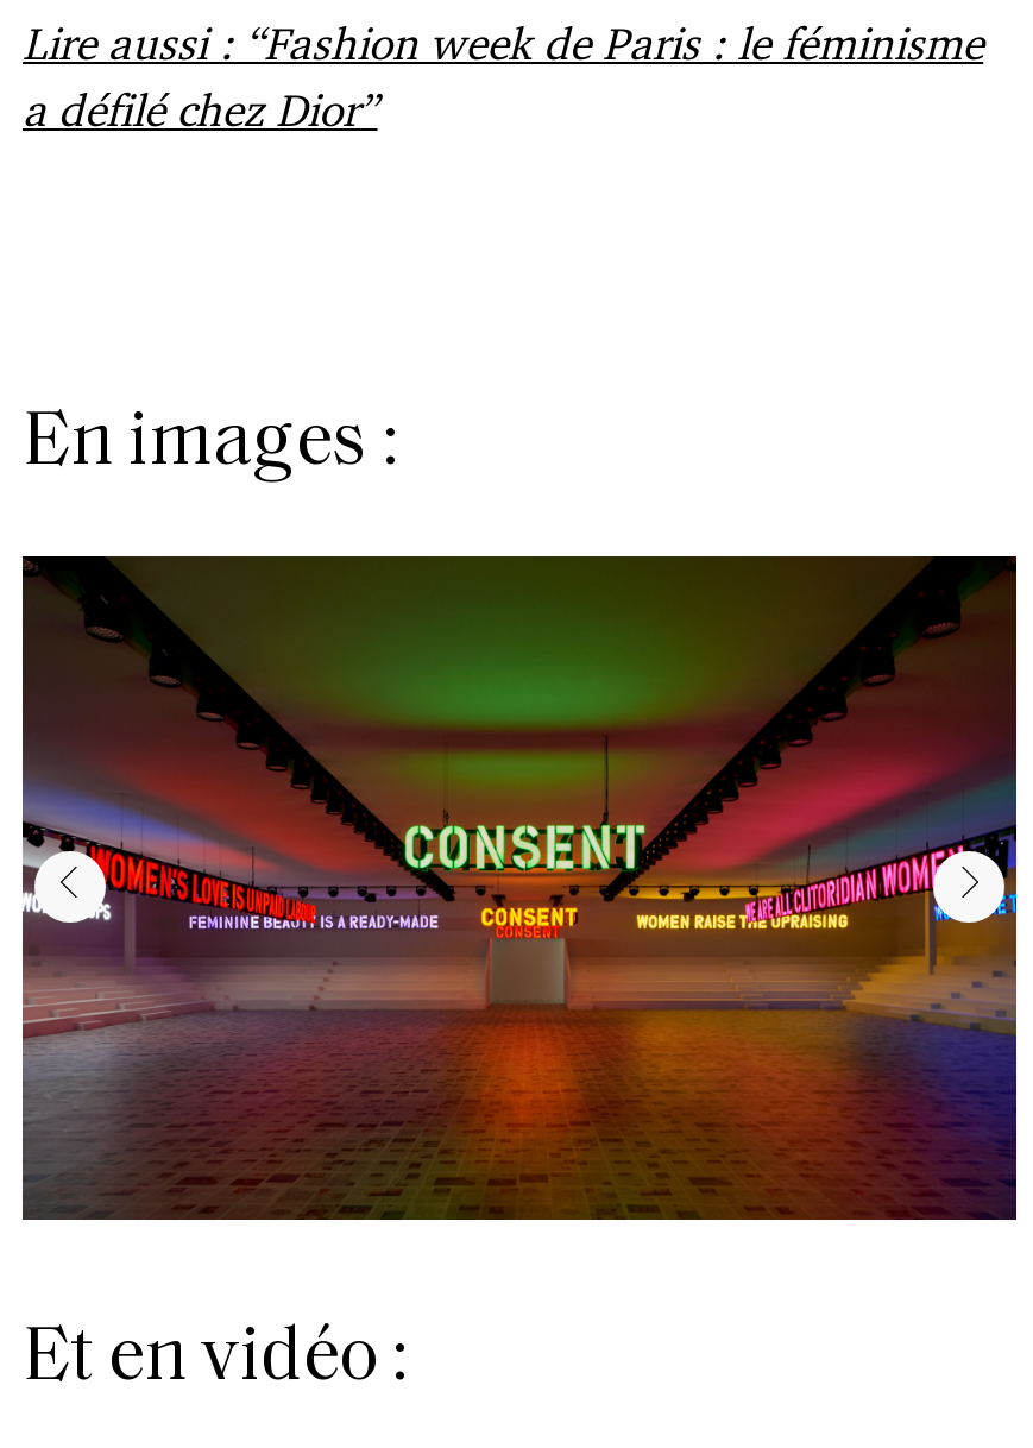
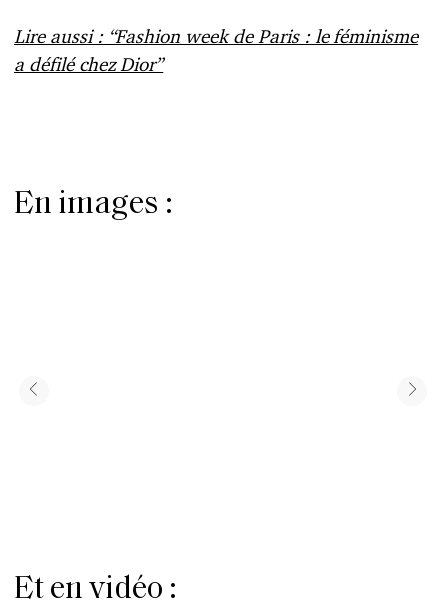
- [image]
